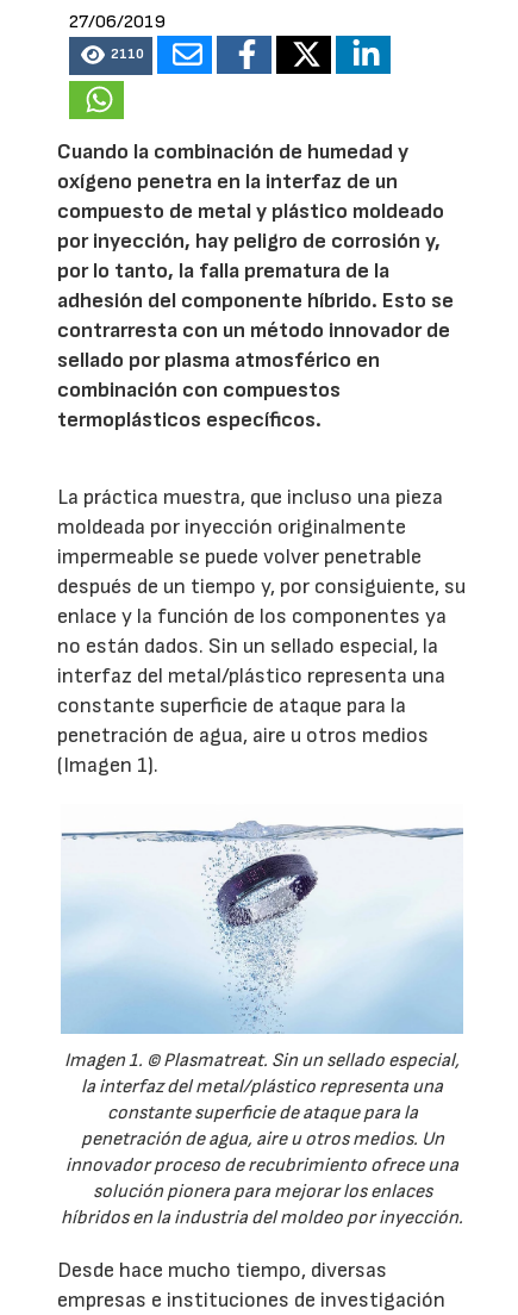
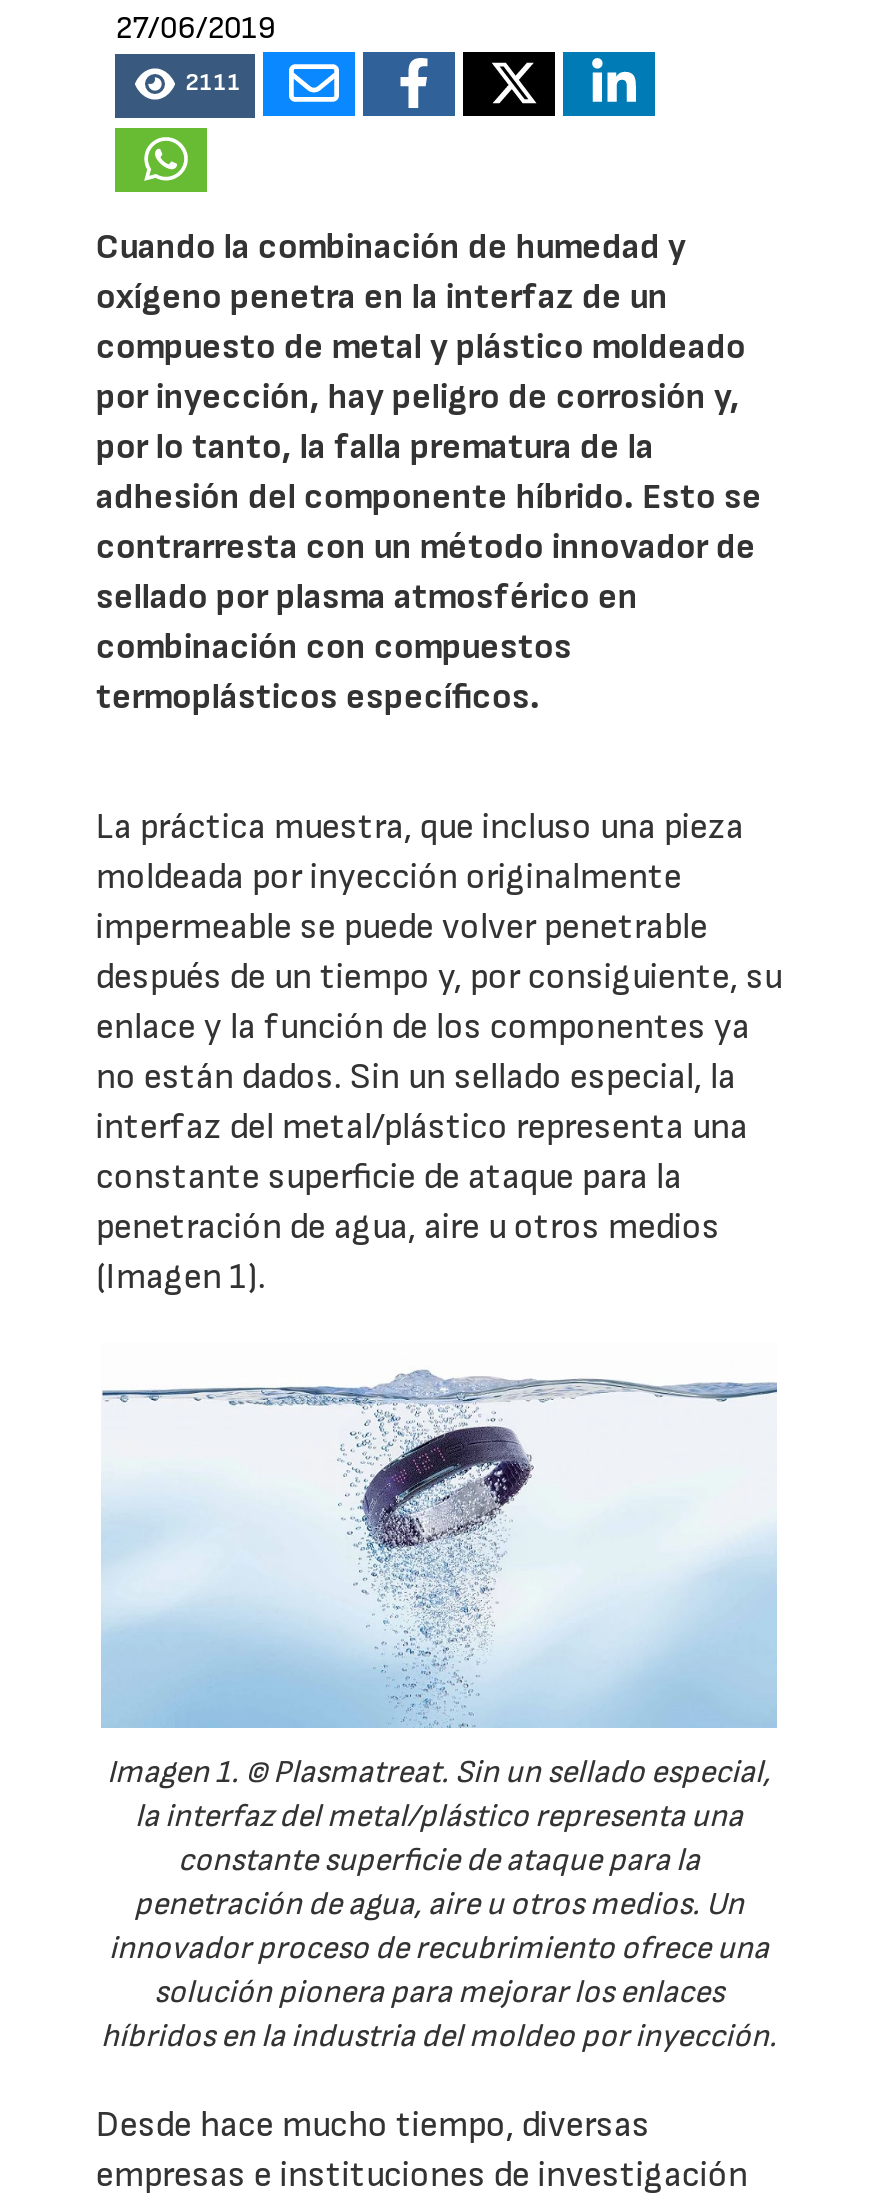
- 2110
+ 2111
